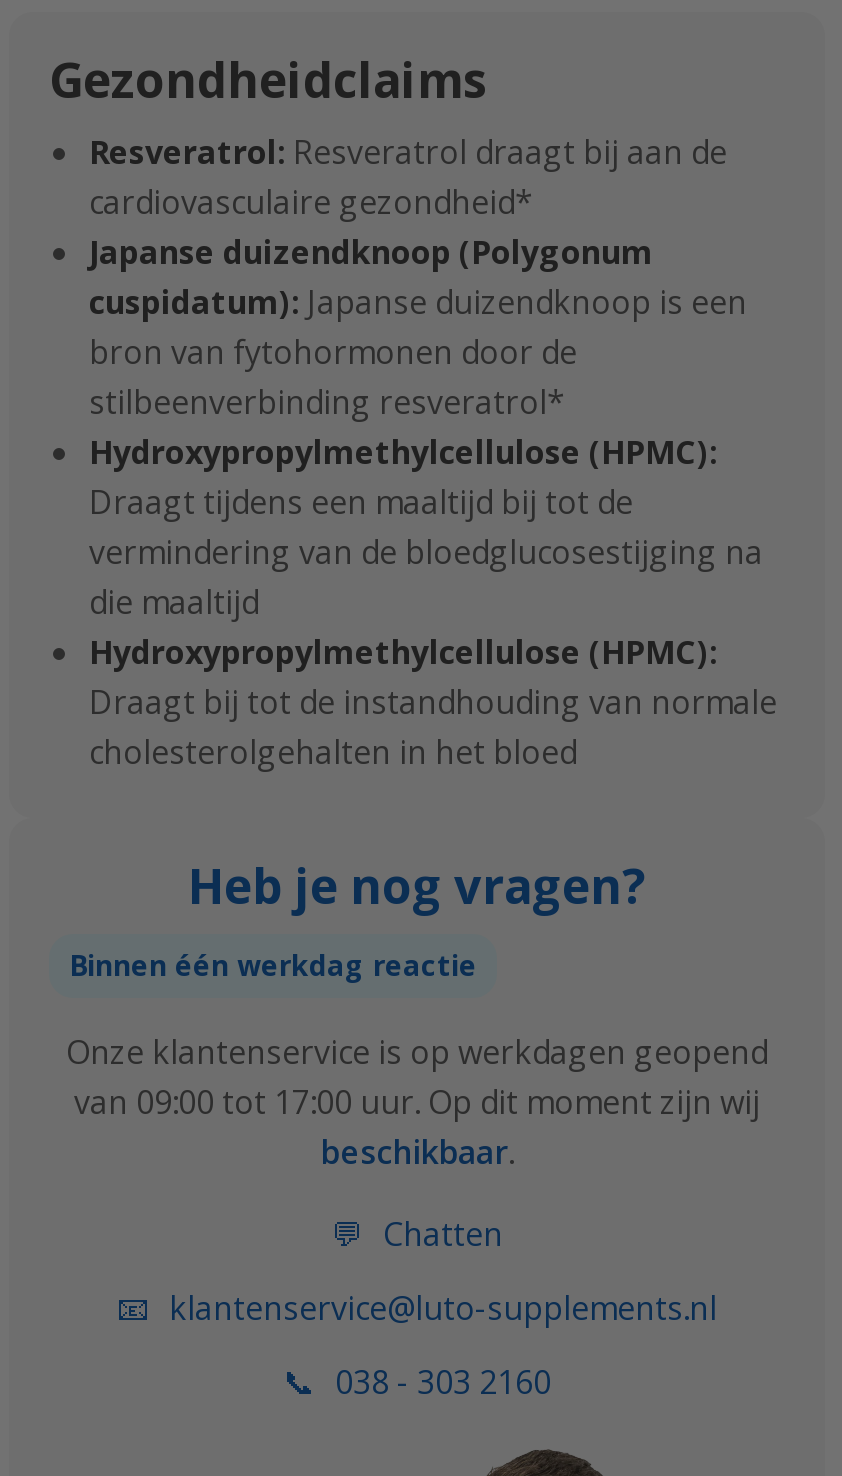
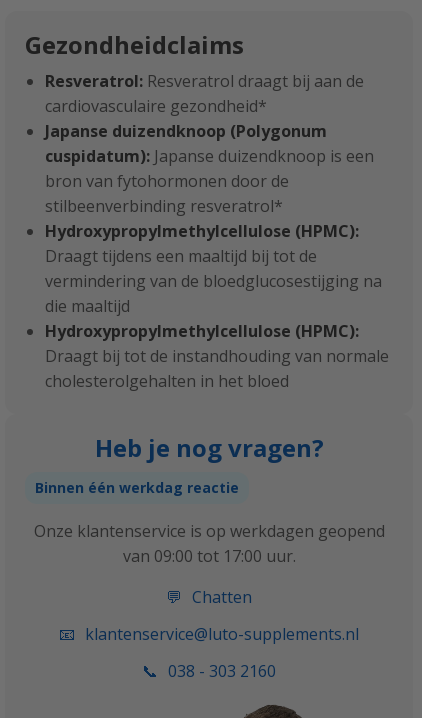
- van 09:00 tot 17:00 uur. Op dit moment zijn wij
- beschikbaar.
+ van 09:00 tot 17:00 uur.
